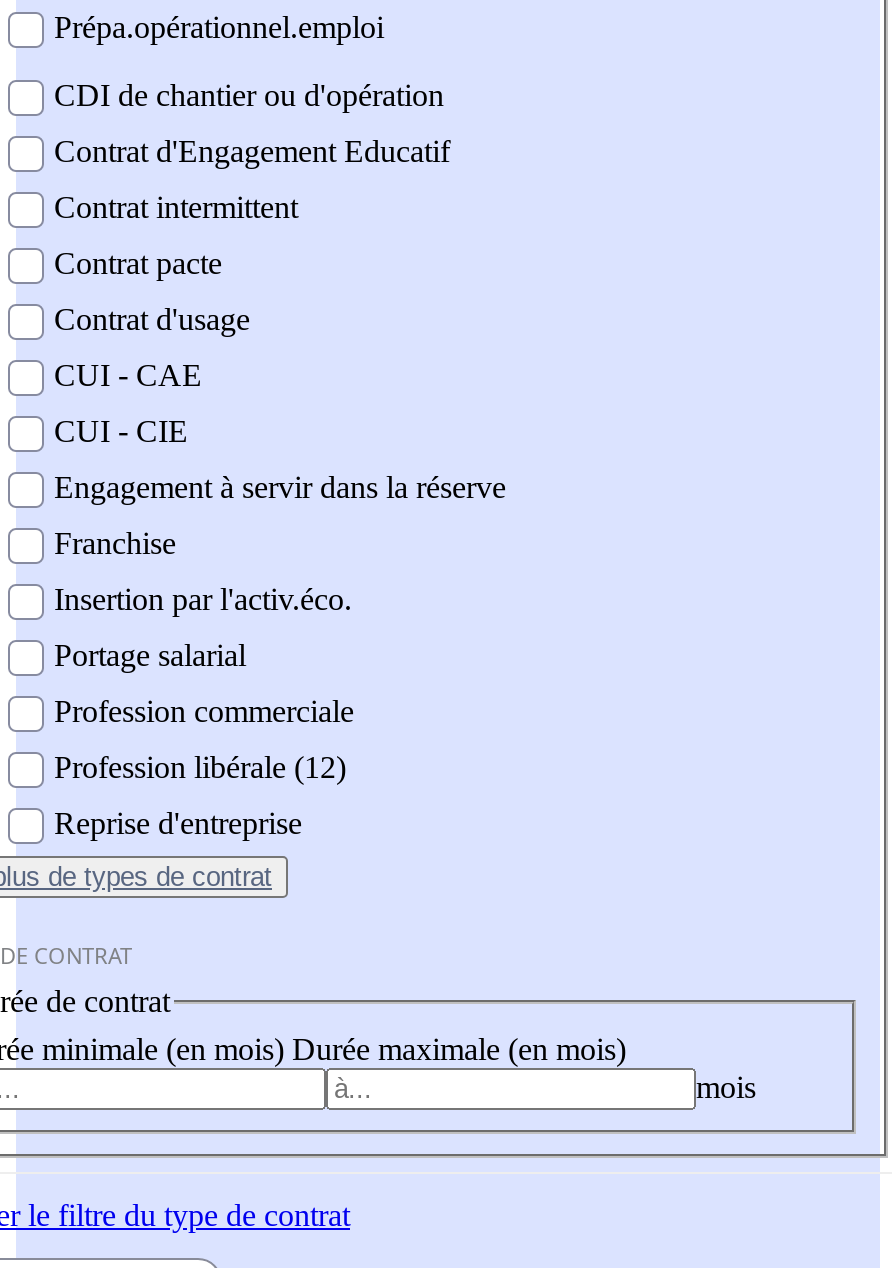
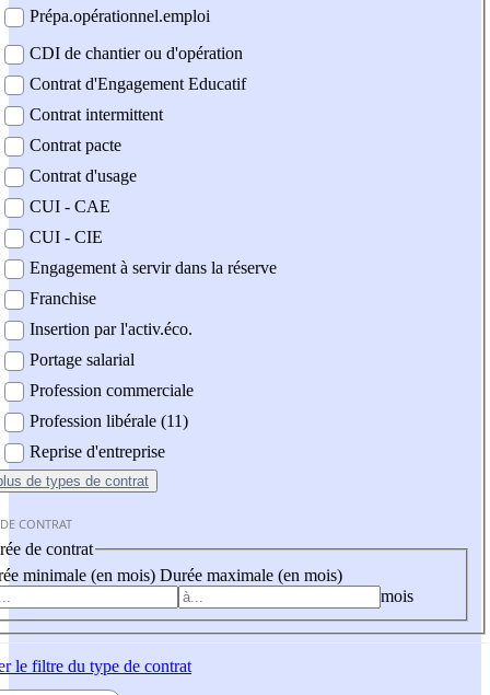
- Profession libérale (12)
+ Profession libérale (11)
